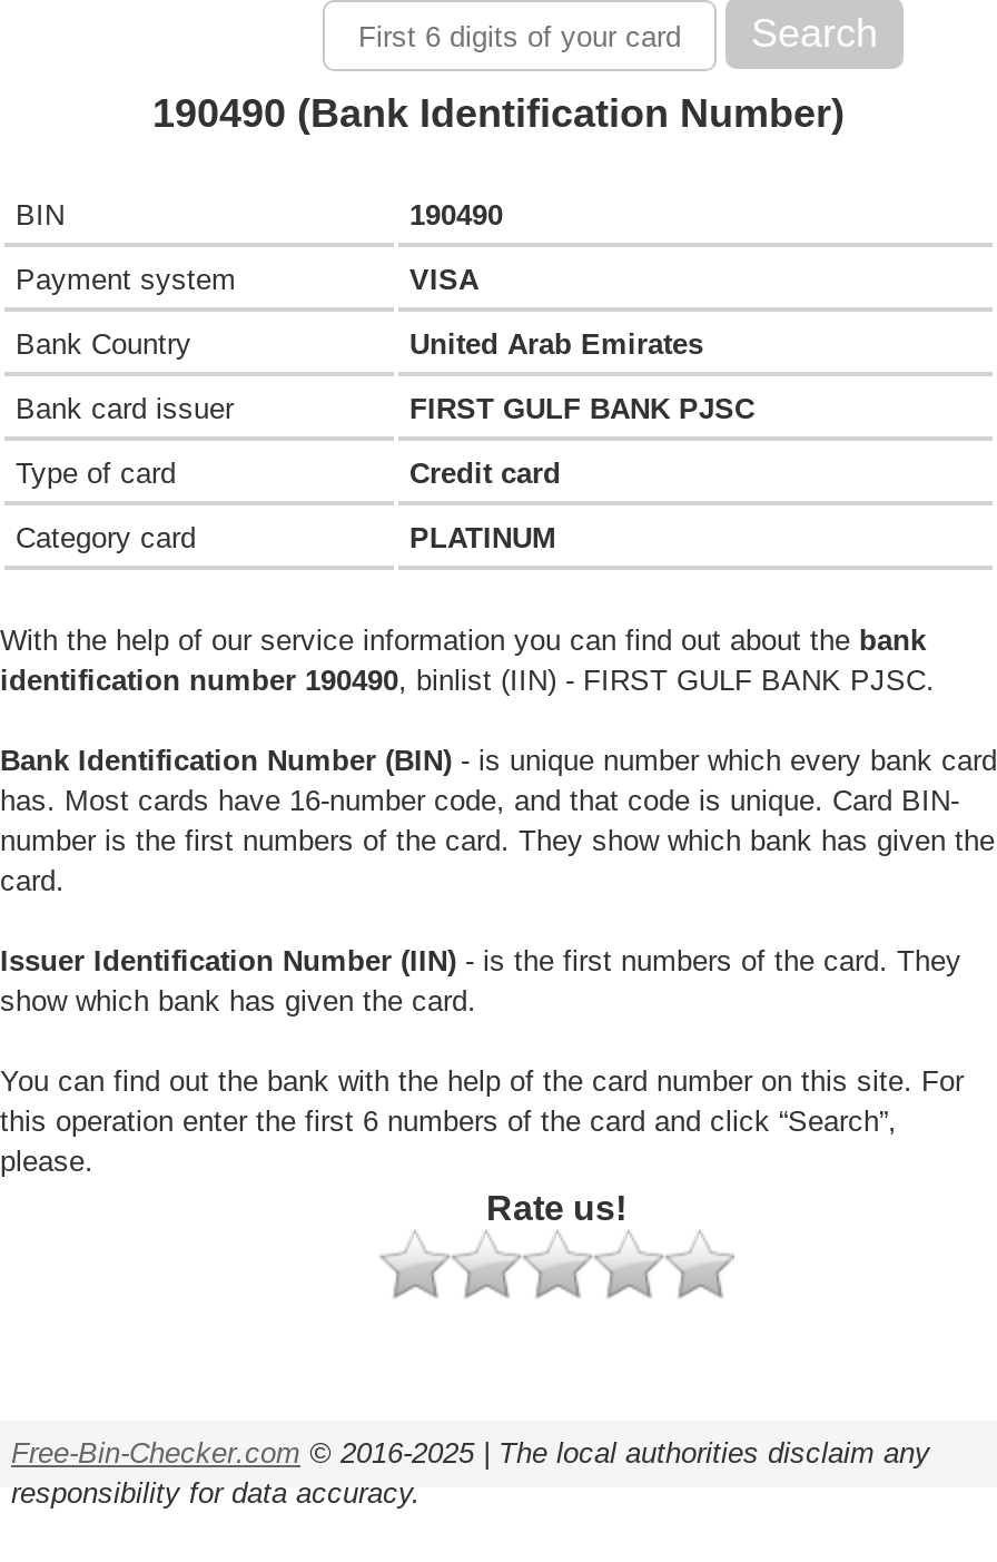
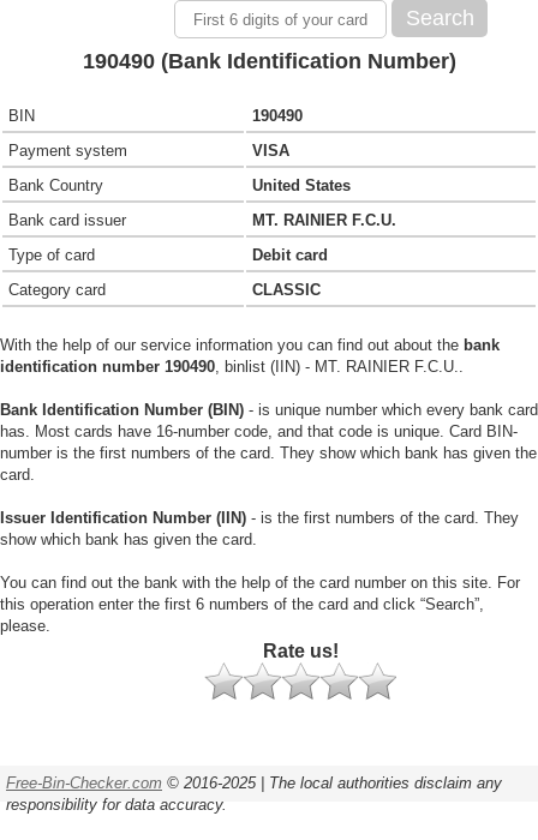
- United Arab Emirates
+ United States

- FIRST GULF BANK PJSC
+ MT. RAINIER F.C.U.

- Credit card
+ Debit card

- PLATINUM
+ CLASSIC

- identification number 190490, binlist (IIN) - FIRST GULF BANK PJSC.
+ identification number 190490, binlist (IIN) - MT. RAINIER F.C.U..
